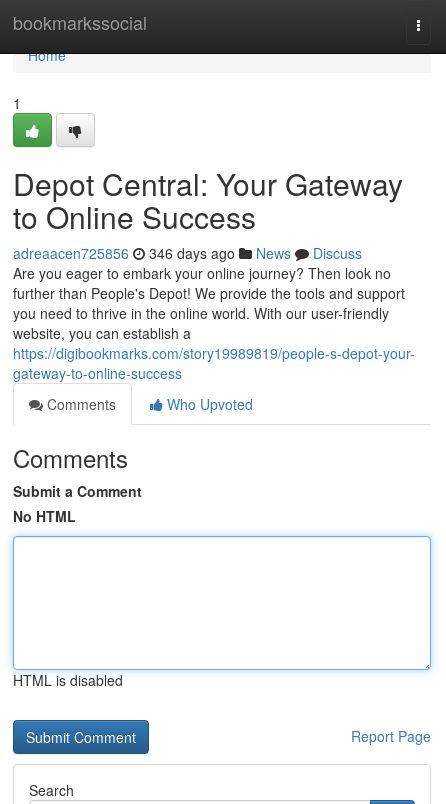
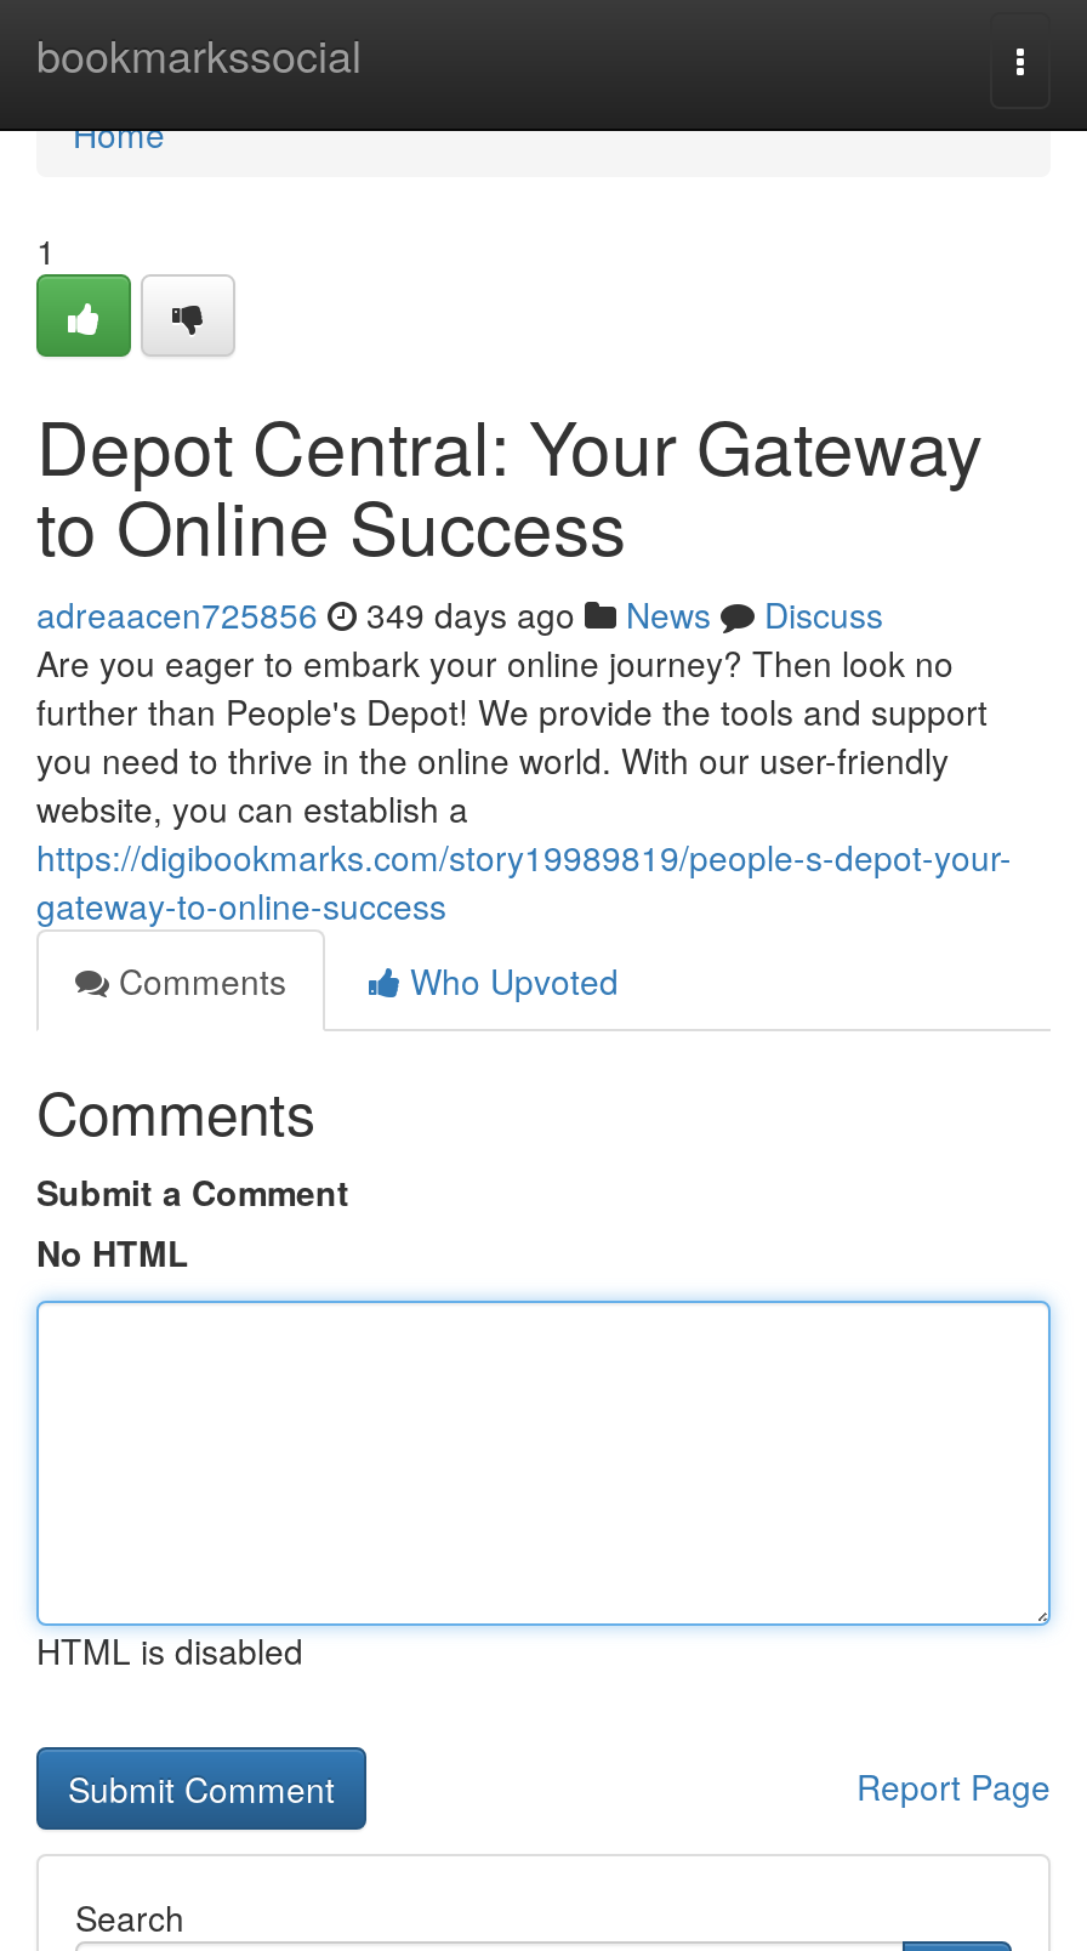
- adreaacen725856 346 days ago News Discuss
+ adreaacen725856 349 days ago News Discuss
